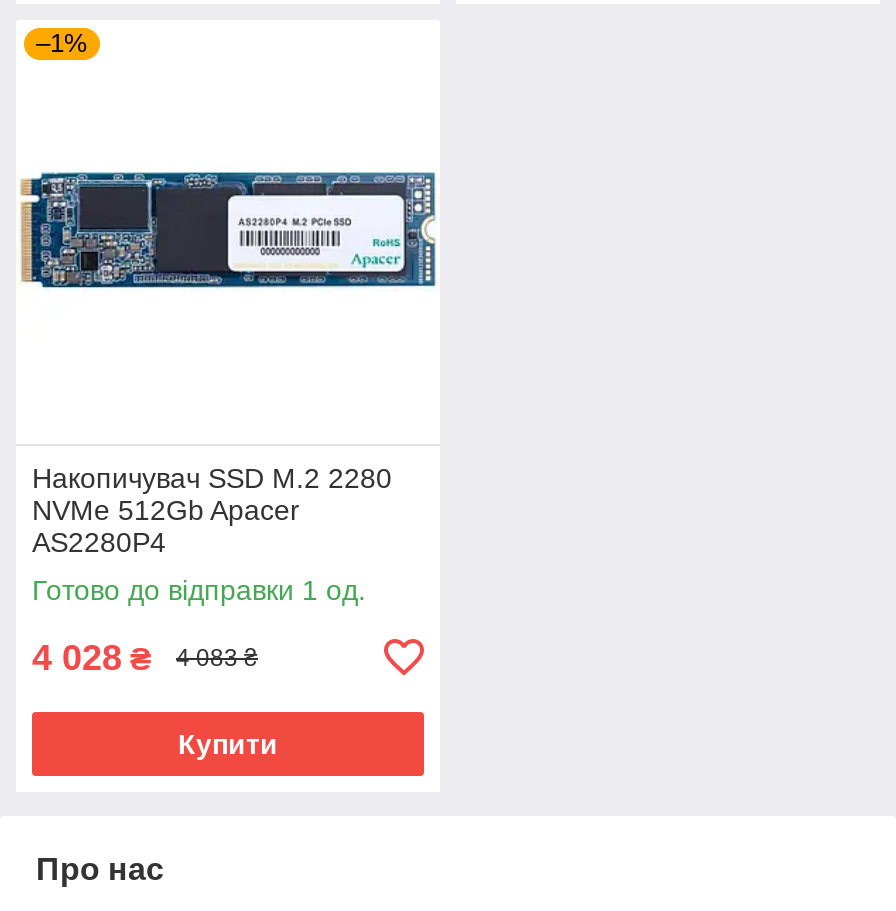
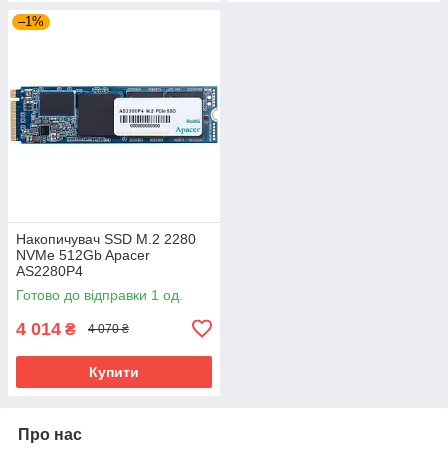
- 4 028 ₴
+ 4 014 ₴

- 4 083 ₴
+ 4 070 ₴
